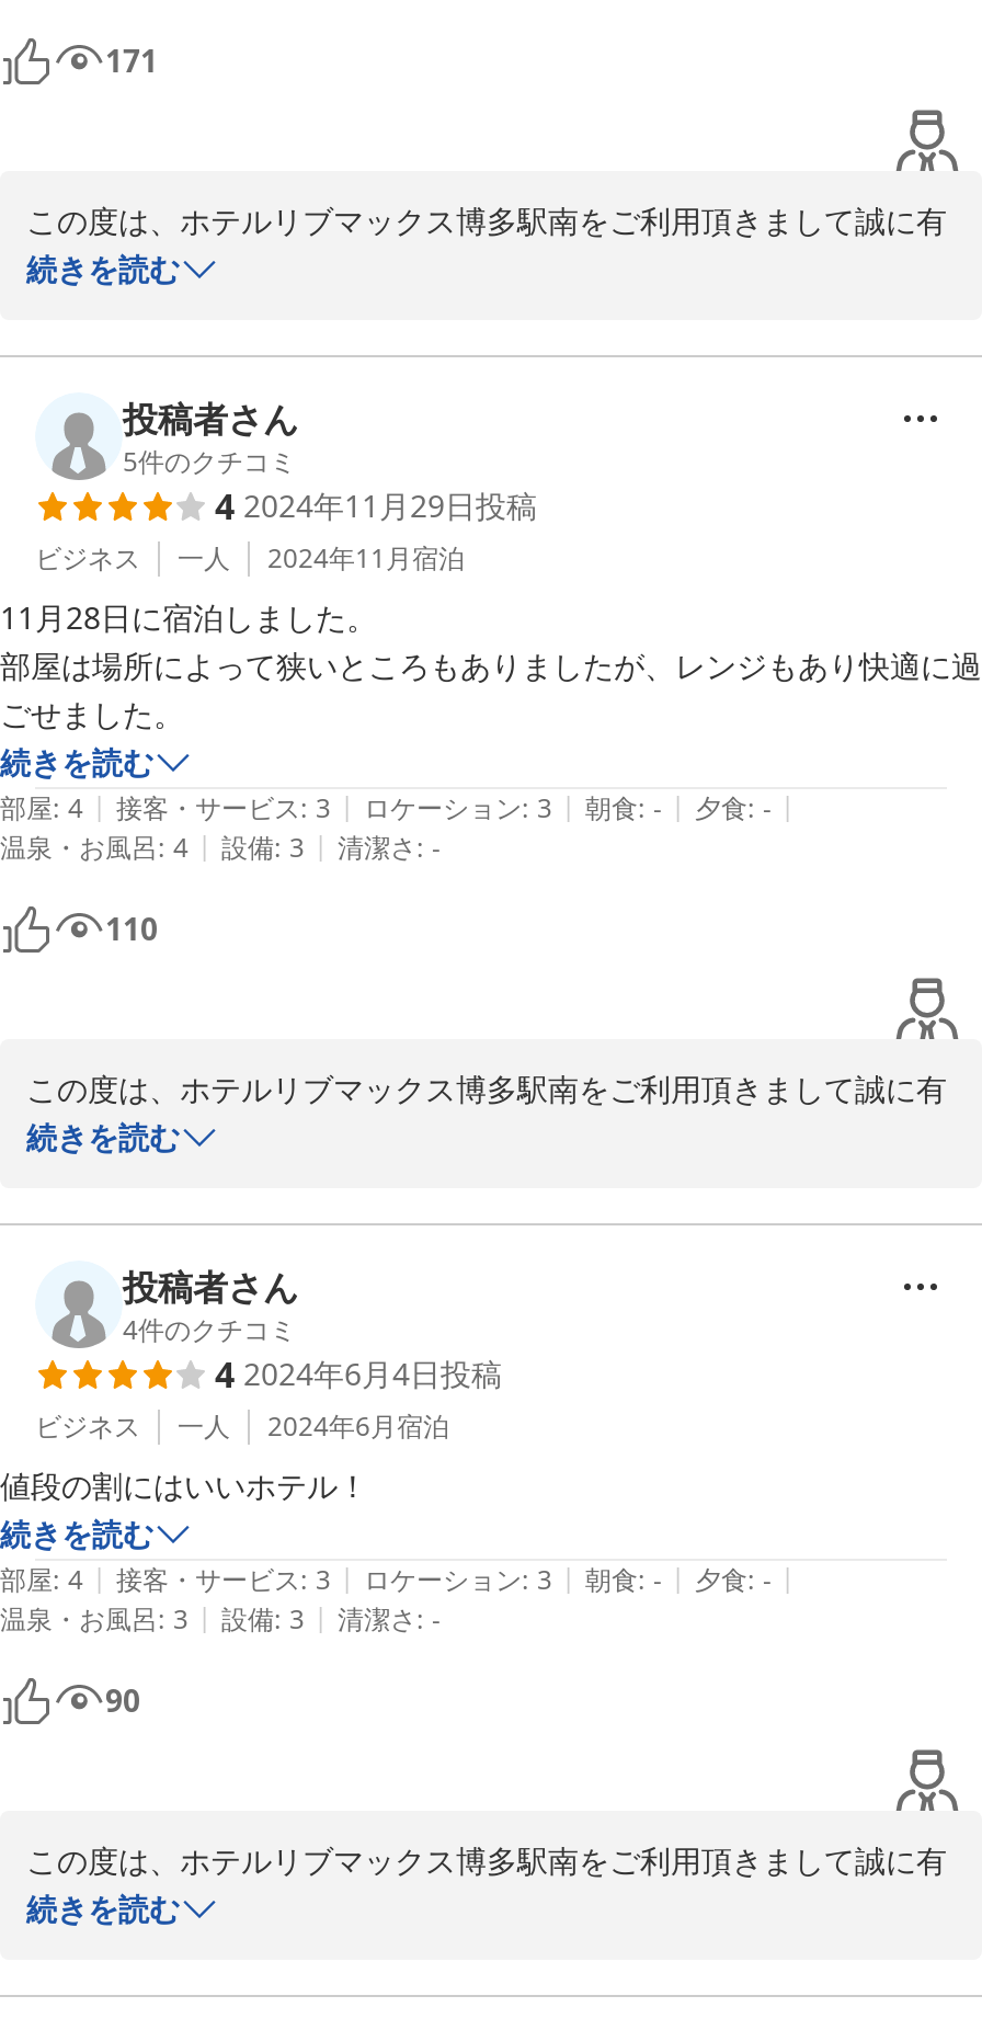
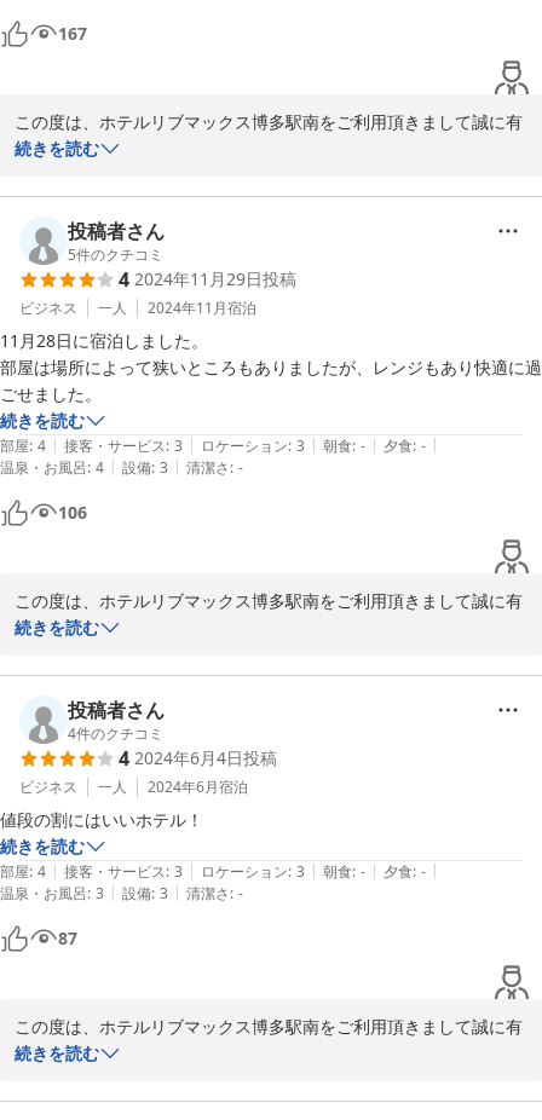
- 171
+ 167

- 110
+ 106

- 90
+ 87
